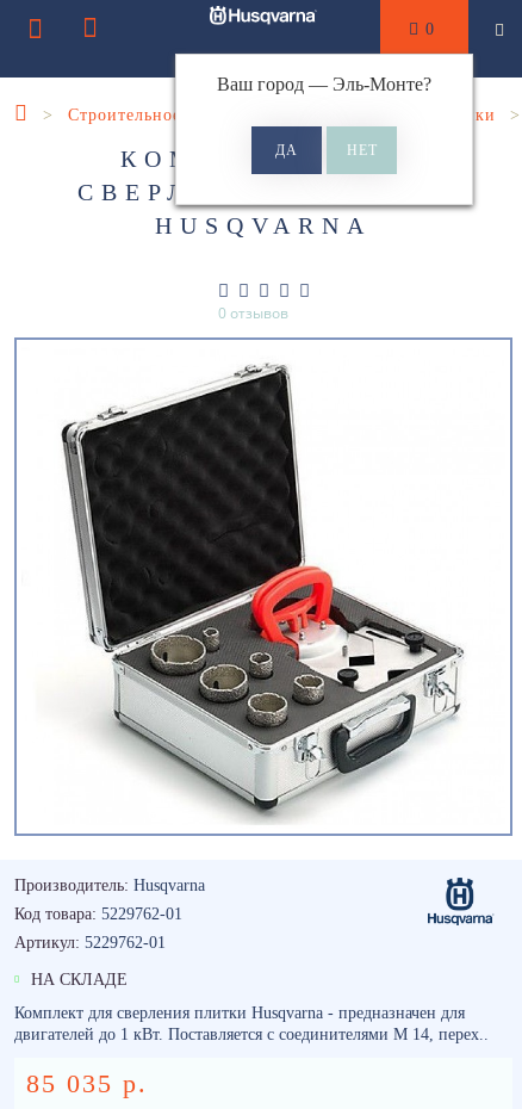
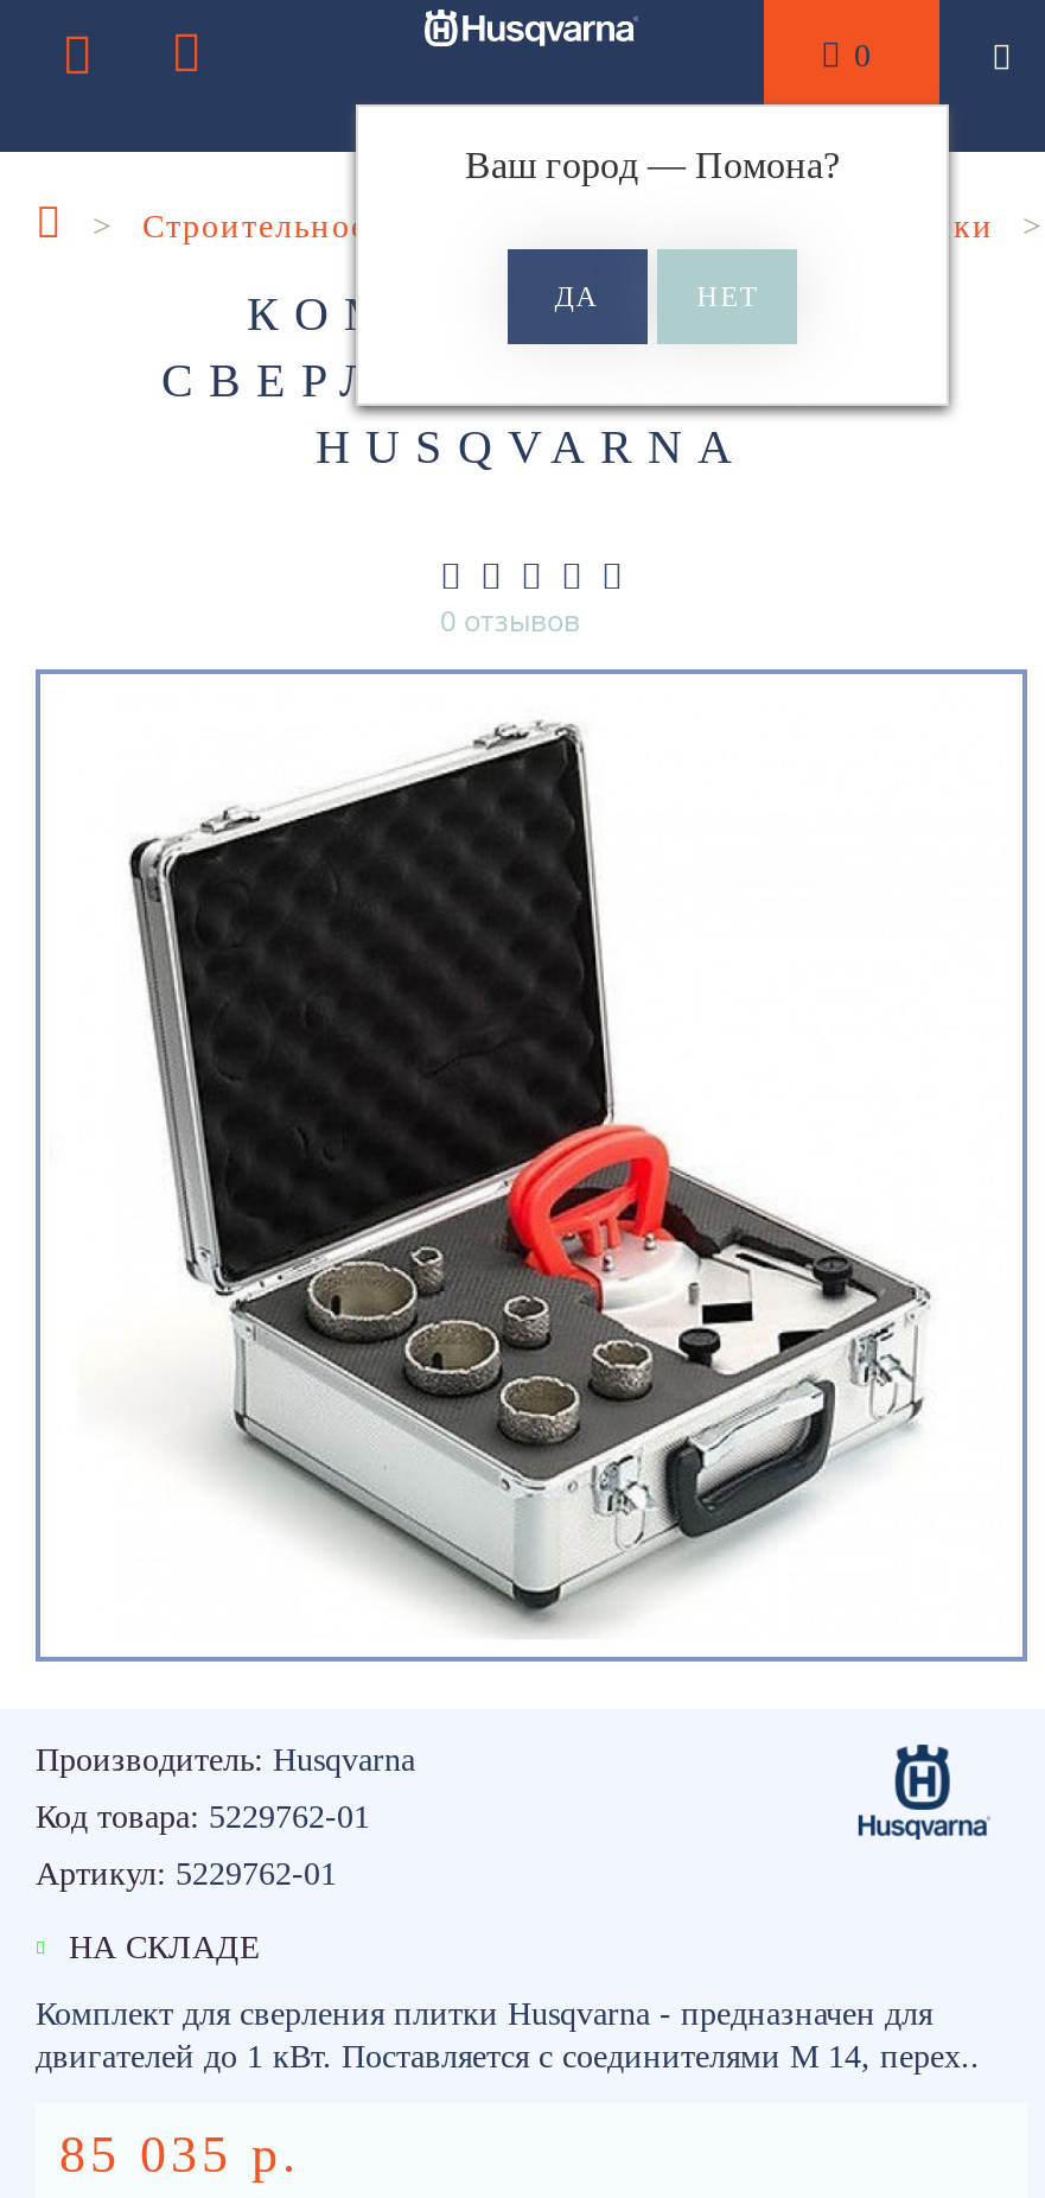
- Ваш город — Эль-Монте?
+ Ваш город — Помона?
